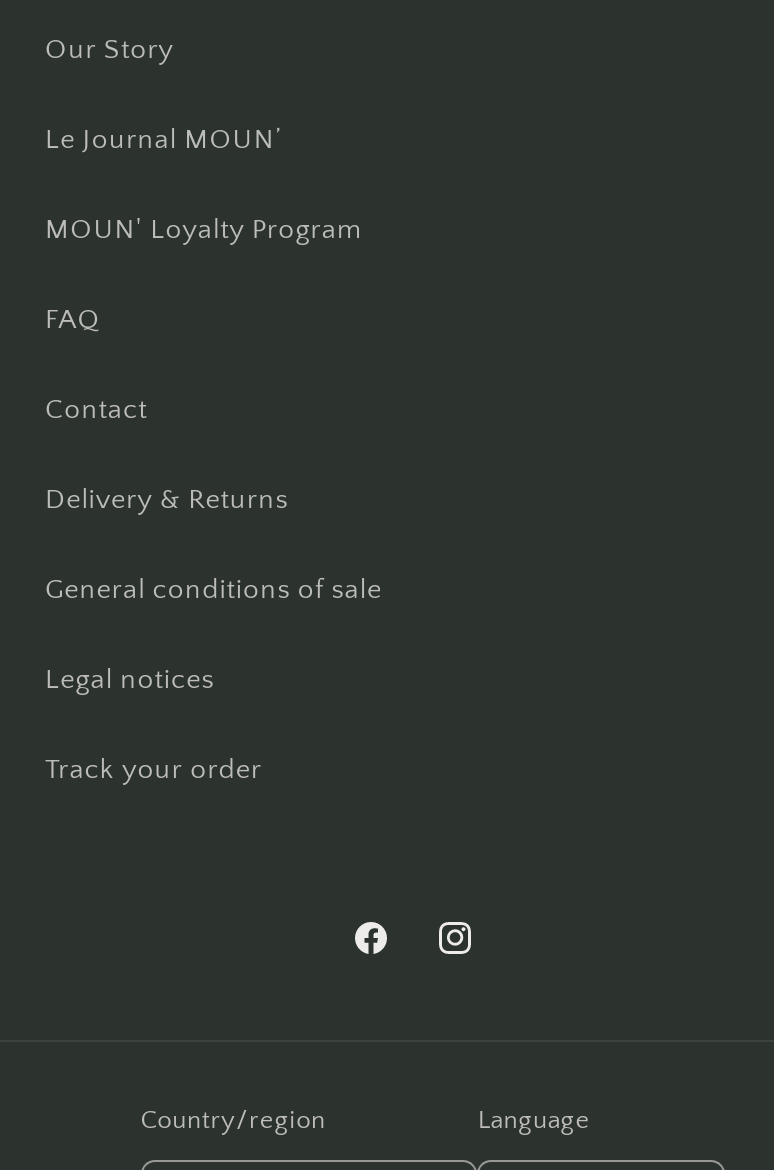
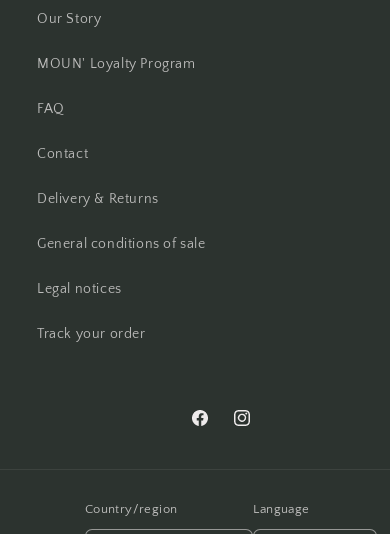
- Le Journal MOUN’
